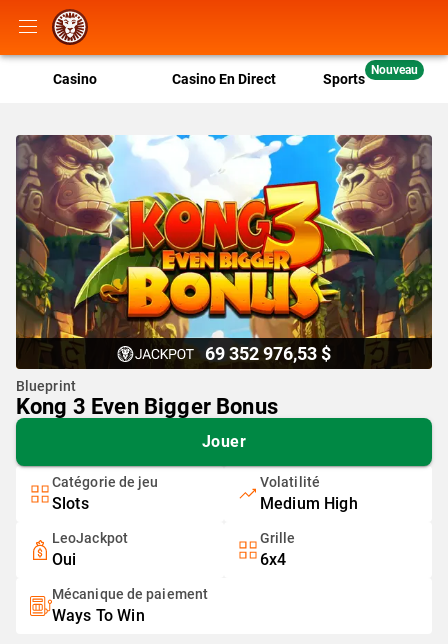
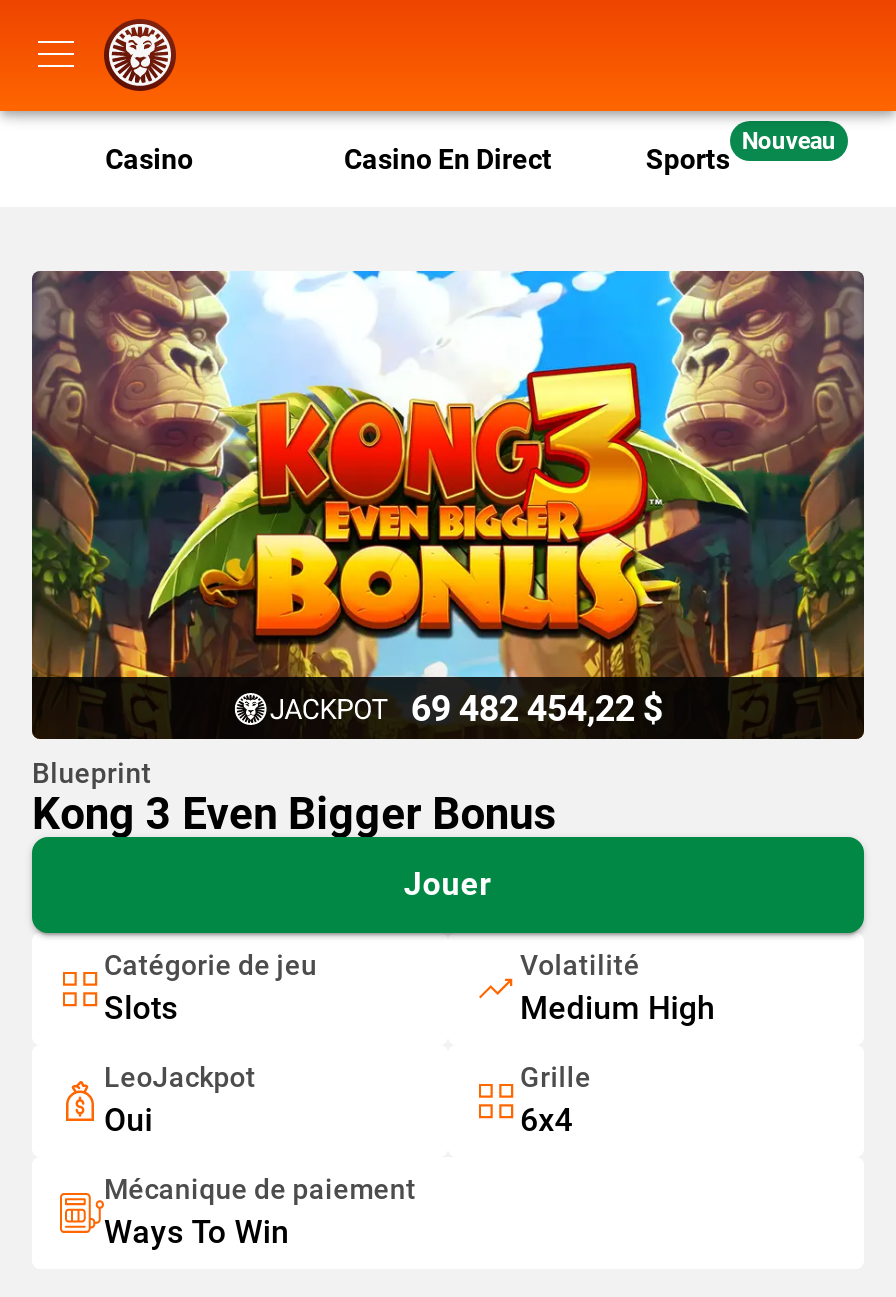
- 69 352 976,53 $
+ 69 482 454,22 $
